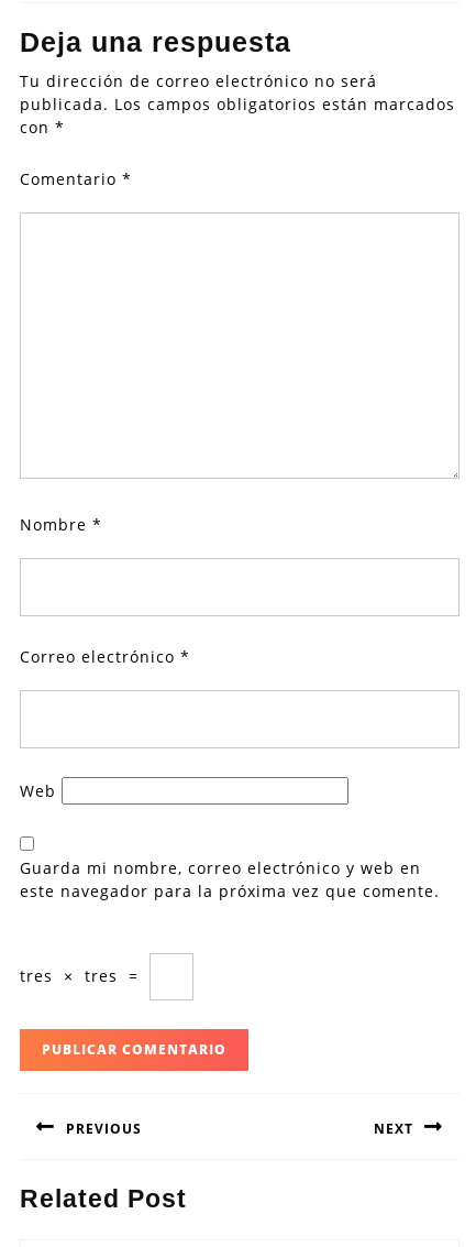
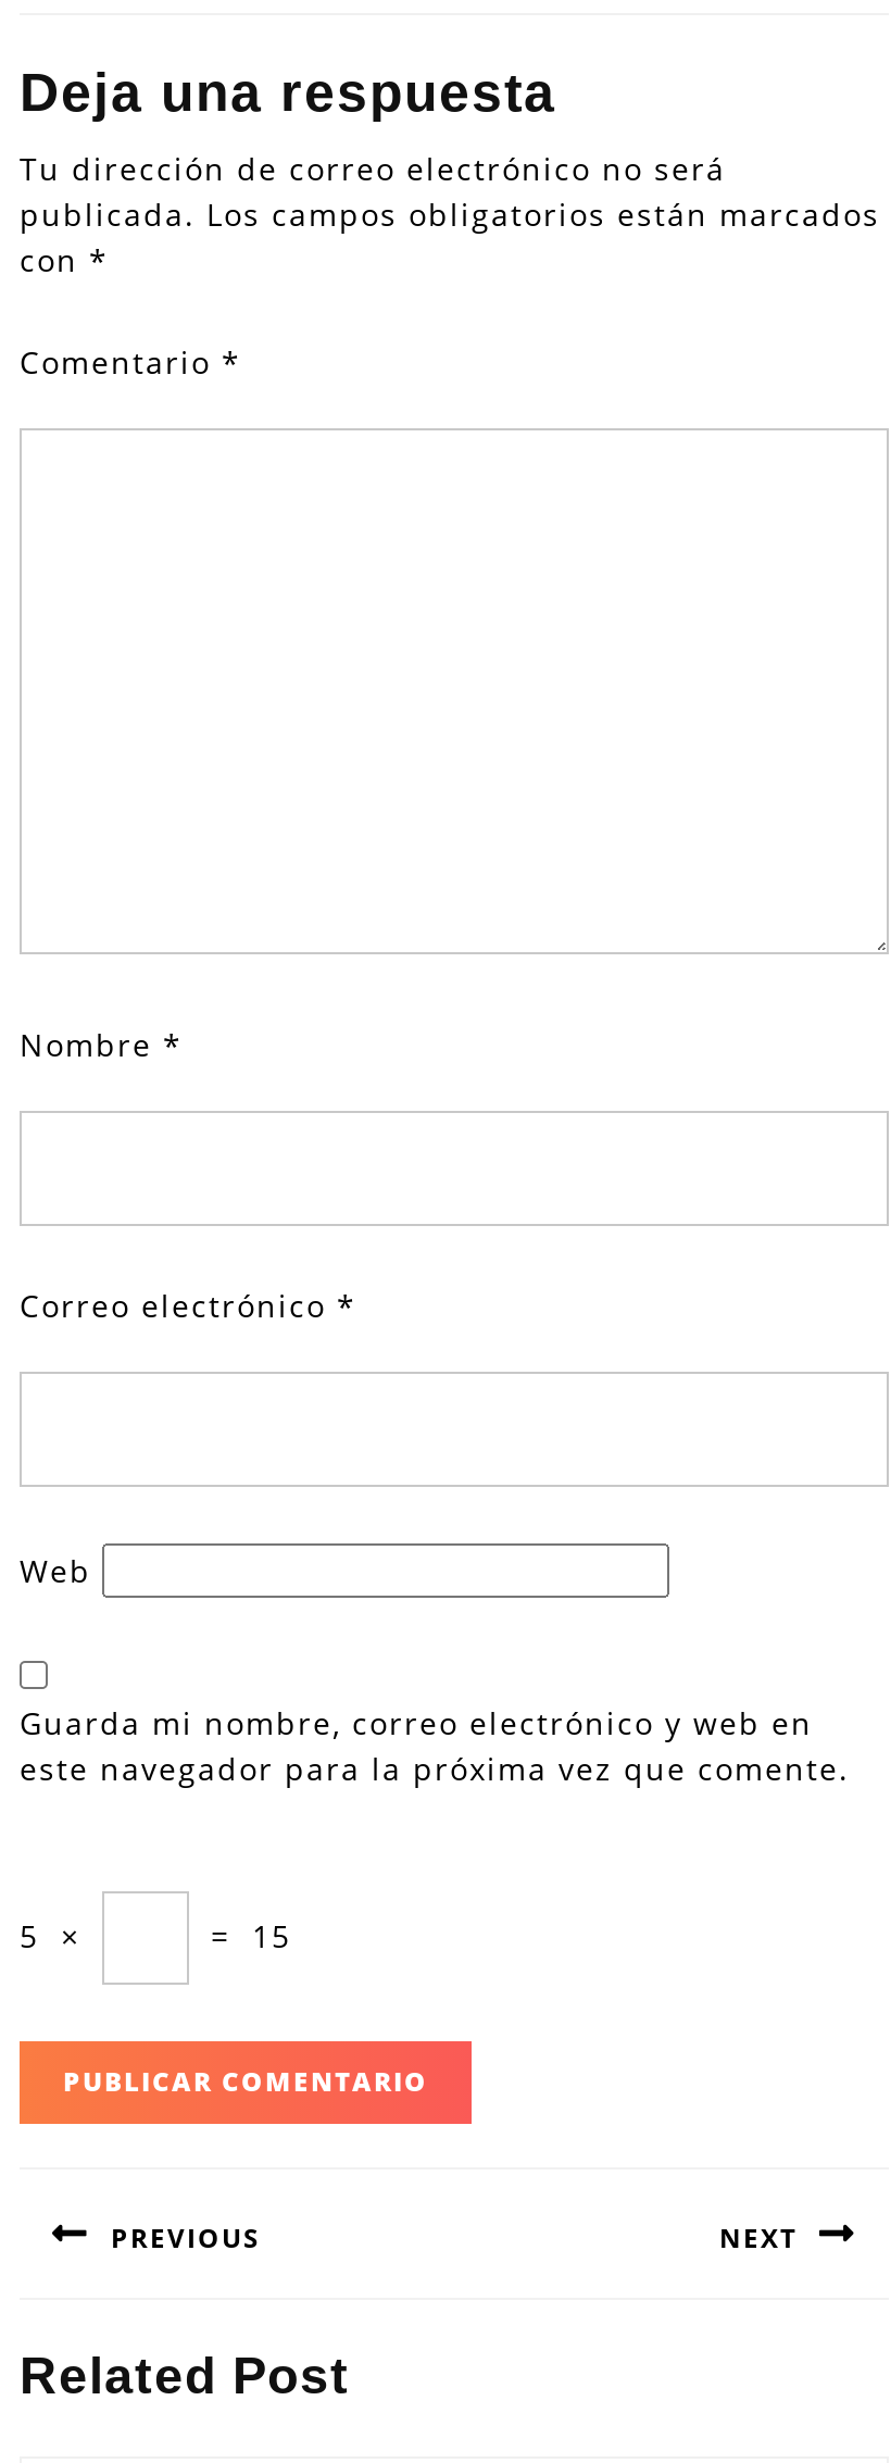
- tres × tres =
+ 5 ×
+ = 15
